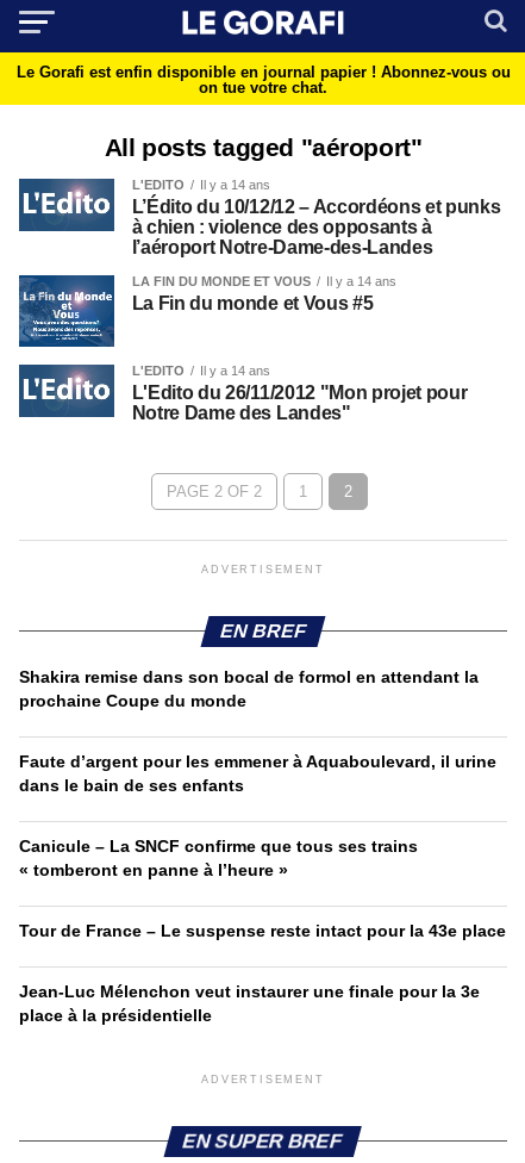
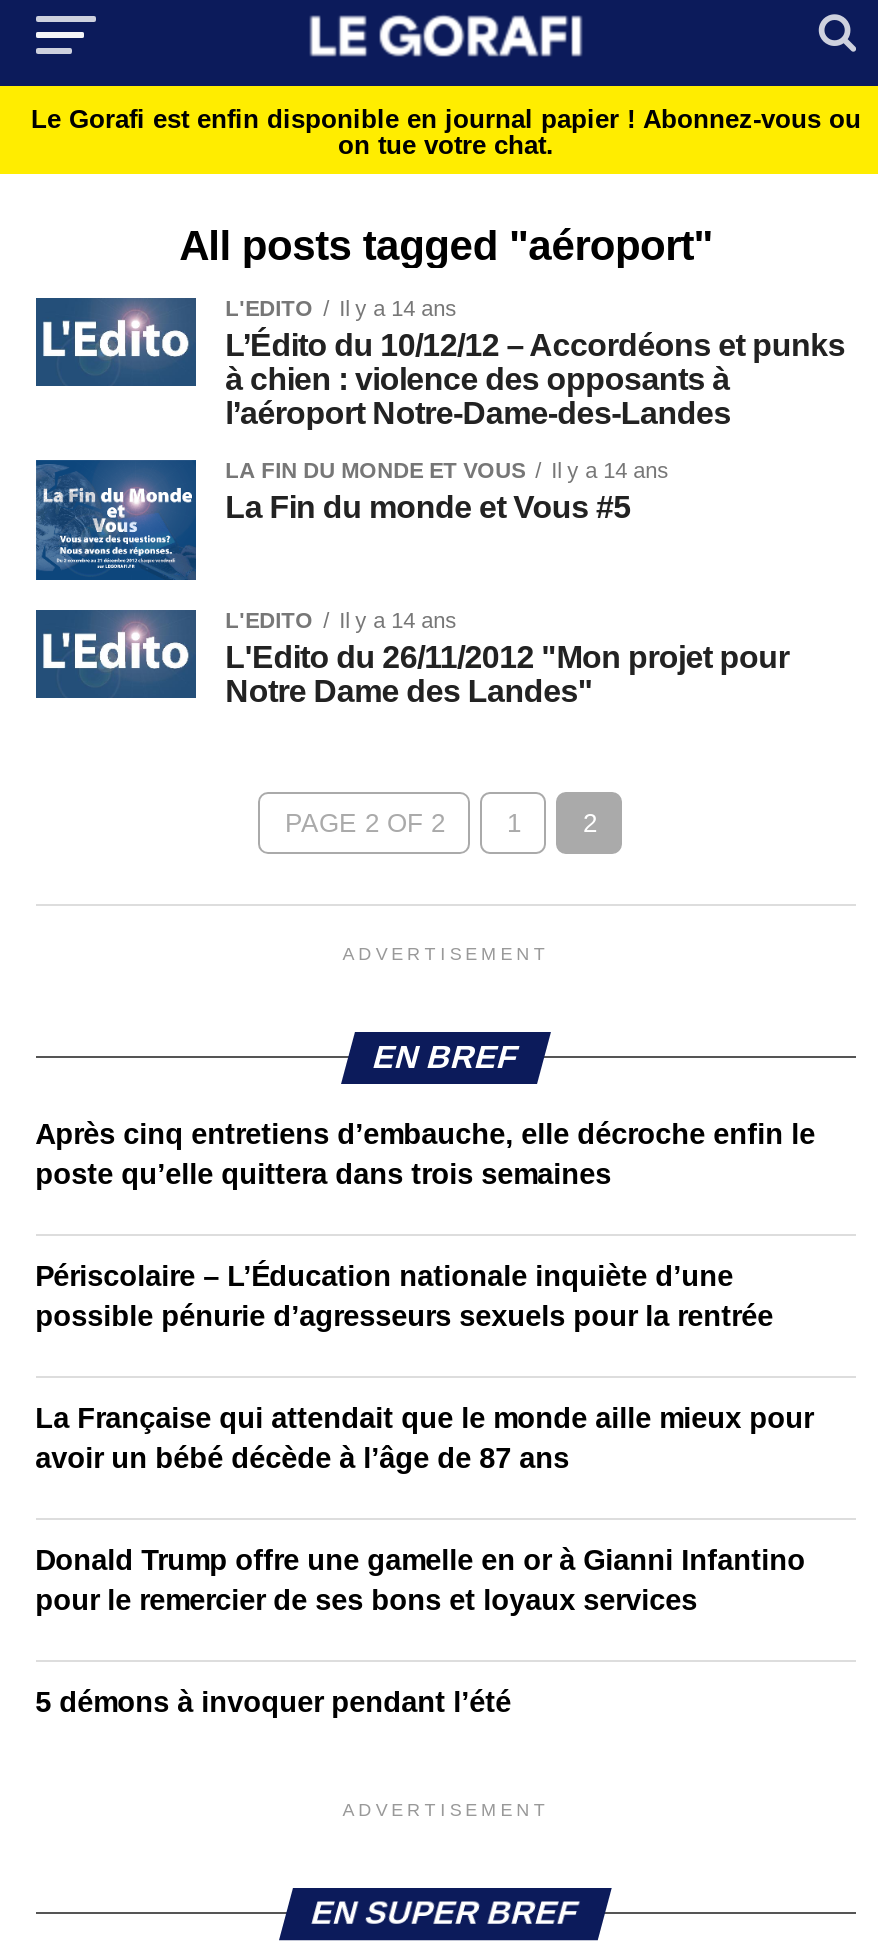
- Shakira remise dans son bocal de formol en attendant la
- prochaine Coupe du monde
+ Après cinq entretiens d’embauche, elle décroche enfin le
+ poste qu’elle quittera dans trois semaines

- Faute d’argent pour les emmener à Aquaboulevard, il urine
- dans le bain de ses enfants
+ Périscolaire – L’Éducation nationale inquiète d’une
+ possible pénurie d’agresseurs sexuels pour la rentrée

- Canicule – La SNCF confirme que tous ses trains
- « tomberont en panne à l’heure »
+ La Française qui attendait que le monde aille mieux pour
+ avoir un bébé décède à l’âge de 87 ans

- Tour de France – Le suspense reste intact pour la 43e place
+ Donald Trump offre une gamelle en or à Gianni Infantino
+ pour le remercier de ses bons et loyaux services

- Jean-Luc Mélenchon veut instaurer une finale pour la 3e
- place à la présidentielle
+ 5 démons à invoquer pendant l’été
